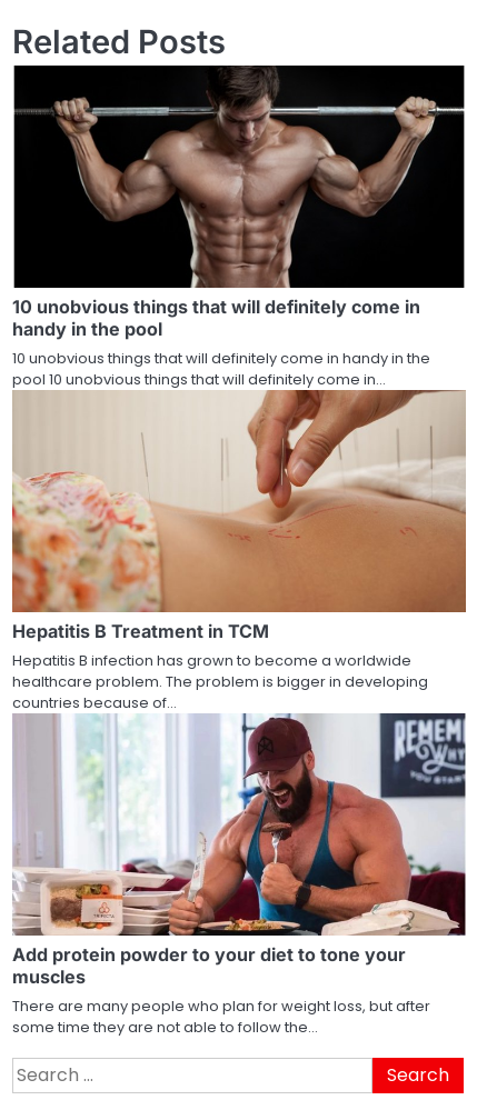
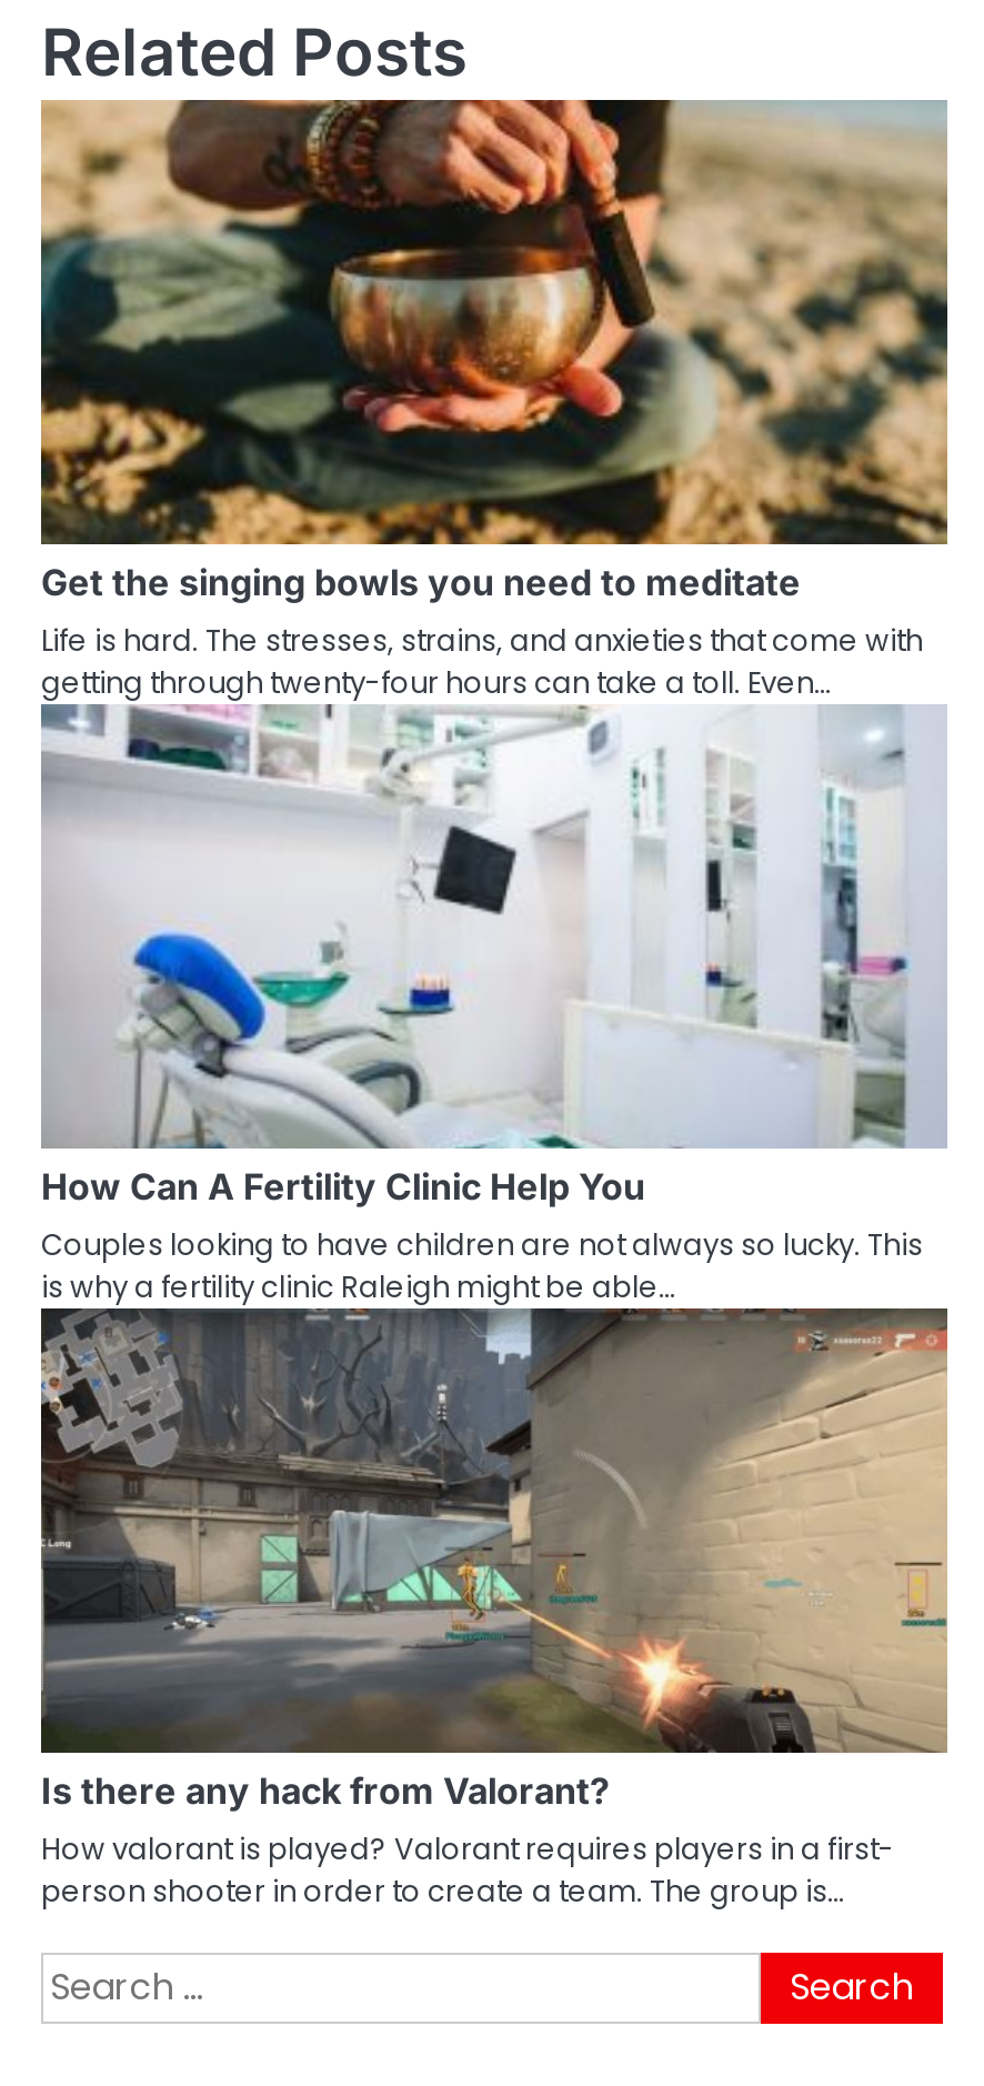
- [image]
- 10 unobvious things that will definitely come in
- handy in the pool
- 10 unobvious things that will definitely come in handy in the
- pool 10 unobvious things that will definitely come in…
+ [image]
+ Get the singing bowls you need to meditate
+ Life is hard. The stresses, strains, and anxieties that come with
+ getting through twenty-four hours can take a toll. Even…

- [image]
- Hepatitis B Treatment in TCM
- Hepatitis B infection has grown to become a worldwide
- healthcare problem. The problem is bigger in developing
- countries because of…
+ [image]
+ How Can A Fertility Clinic Help You
+ Couples looking to have children are not always so lucky. This
+ is why a fertility clinic Raleigh might be able…

- [image]
- Add protein powder to your diet to tone your
- muscles
- There are many people who plan for weight loss, but after
- some time they are not able to follow the…
+ [image]
+ Is there any hack from Valorant?
+ How valorant is played? Valorant requires players in a first-
+ person shooter in order to create a team. The group is…
